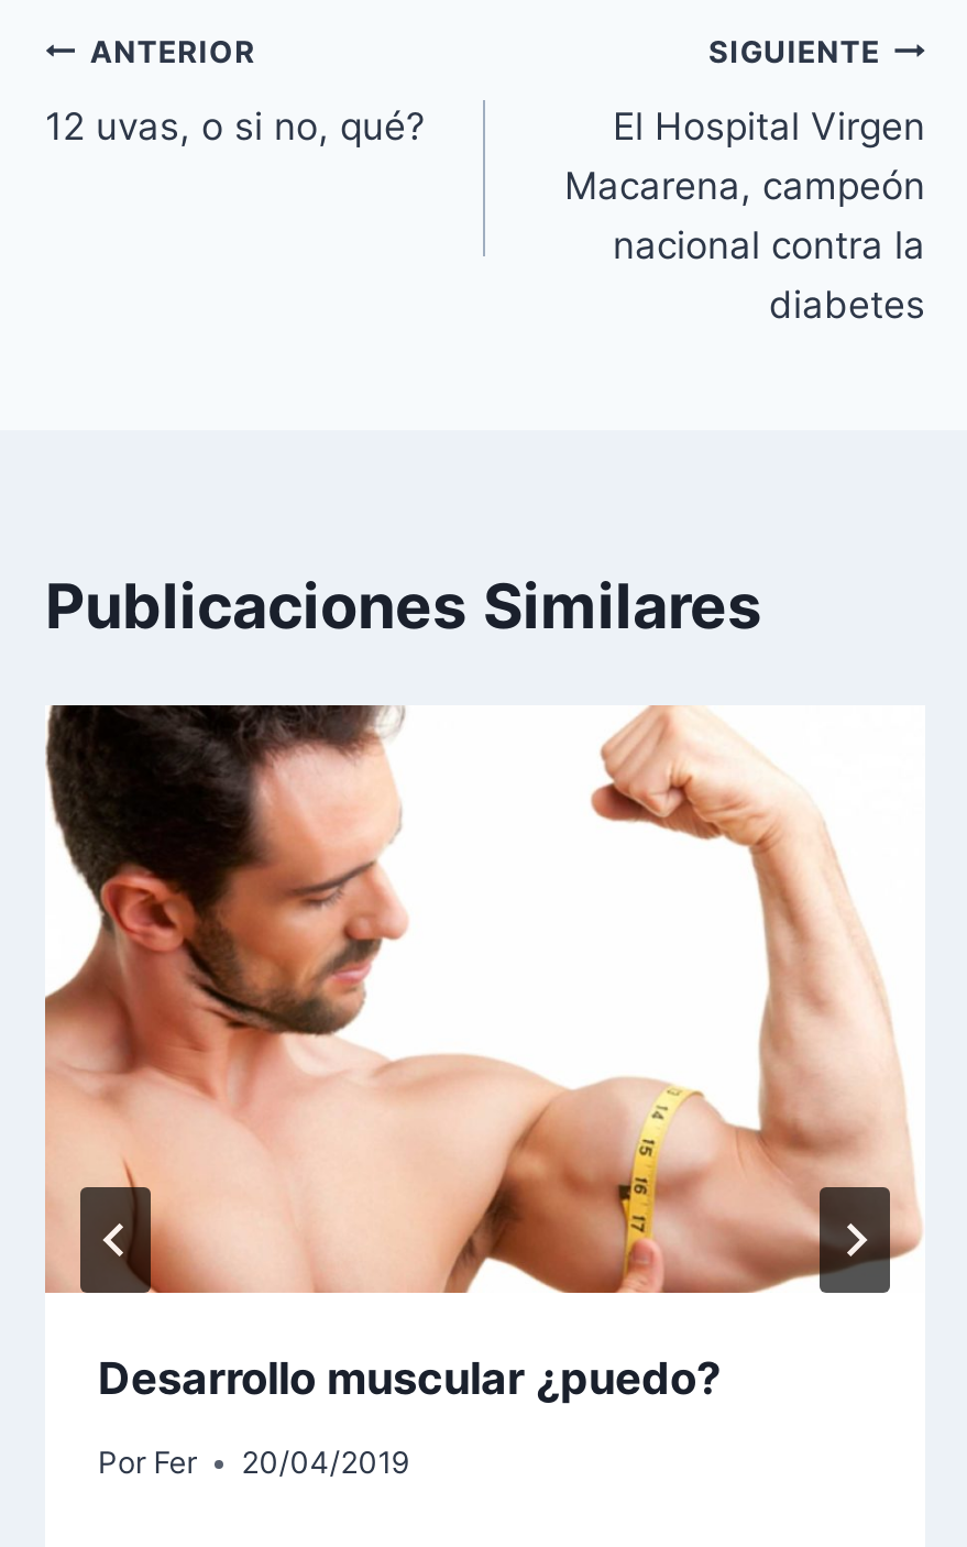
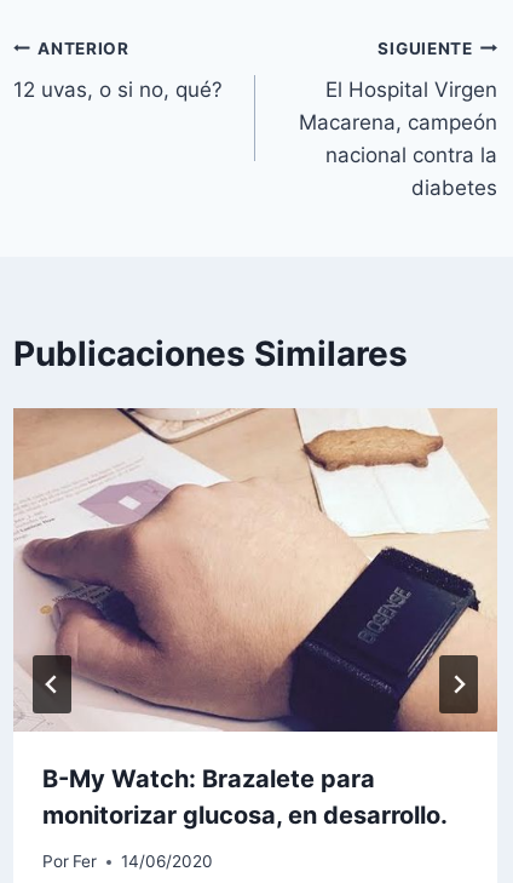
- [image]
- Desarrollo muscular ¿puedo?
+ [image]
+ B-My Watch: Brazalete para
+ monitorizar glucosa, en desarrollo.

- Por Fer 20/04/2019
+ Por Fer 14/06/2020
